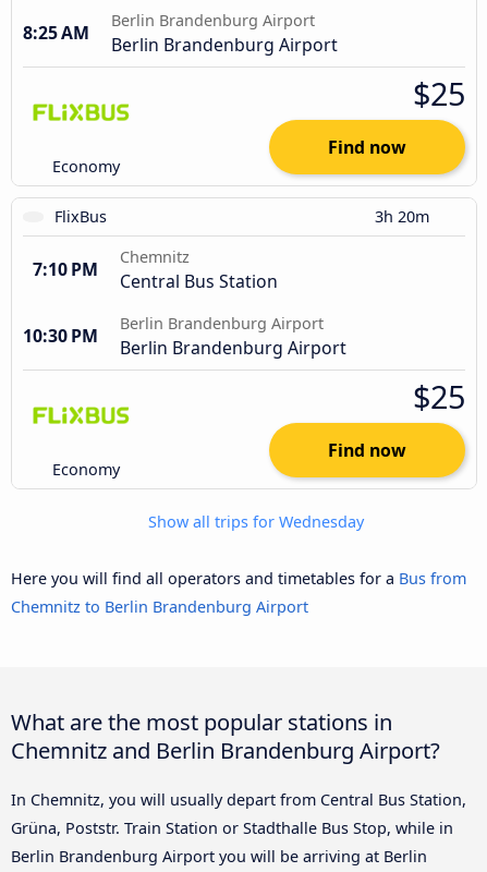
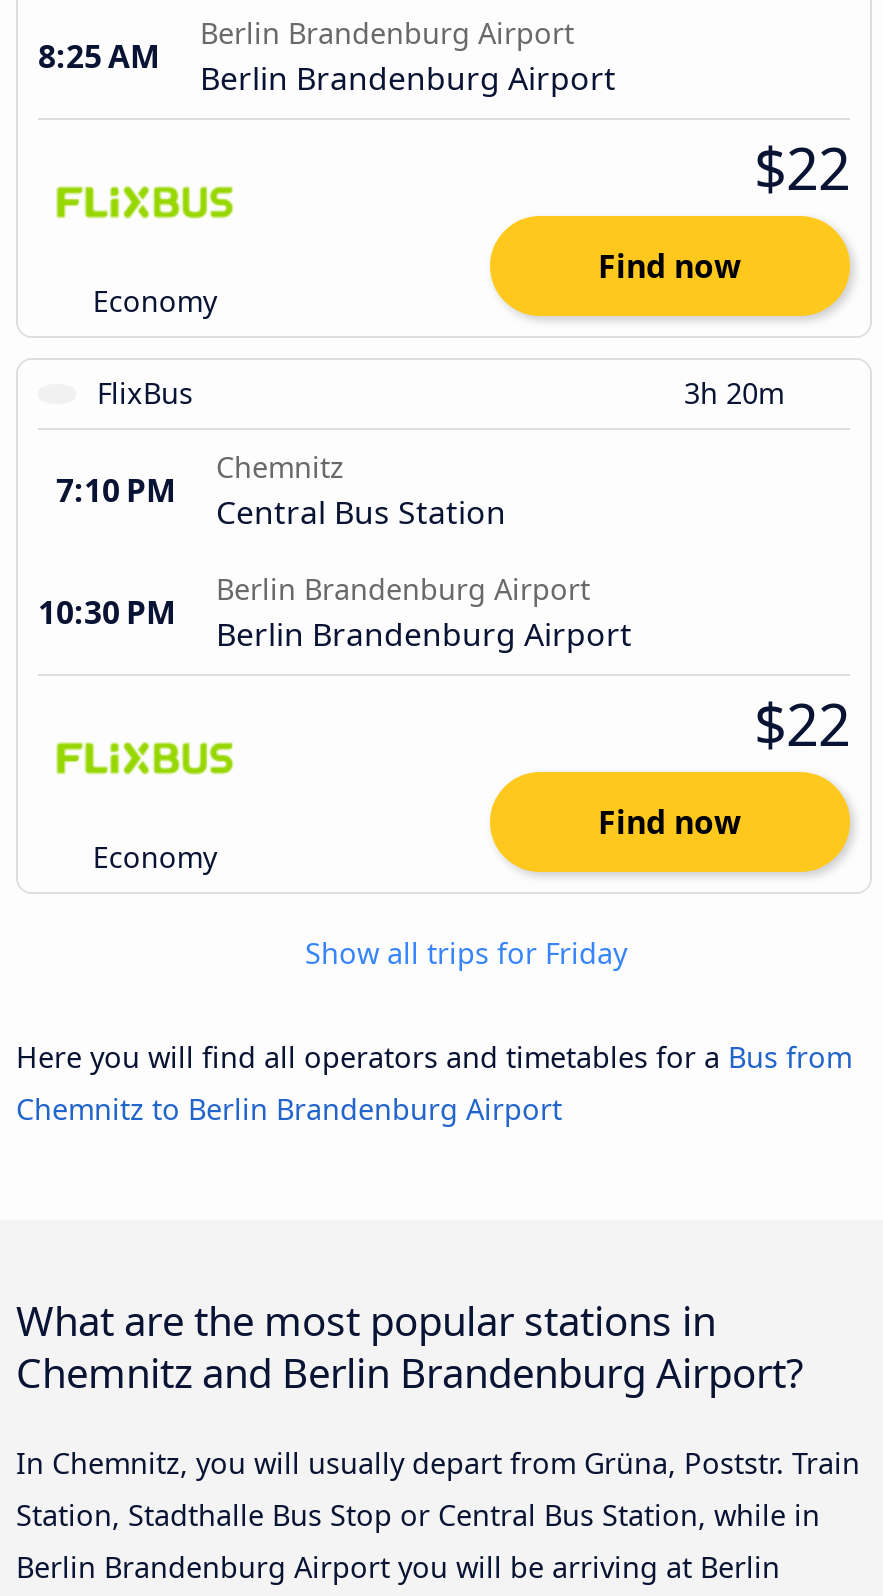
- $25
+ $22

- $25
+ $22

- Show all trips for Wednesday
+ Show all trips for Friday

- In Chemnitz, you will usually depart from Central Bus Station,
+ In Chemnitz, you will usually depart from Grüna, Poststr. Train

- Grüna, Poststr. Train Station or Stadthalle Bus Stop, while in
+ Station, Stadthalle Bus Stop or Central Bus Station, while in
